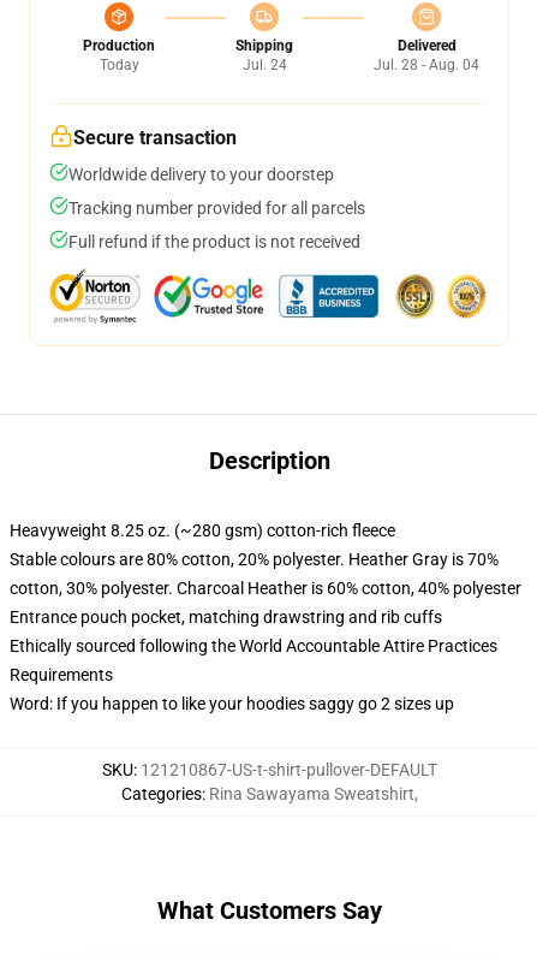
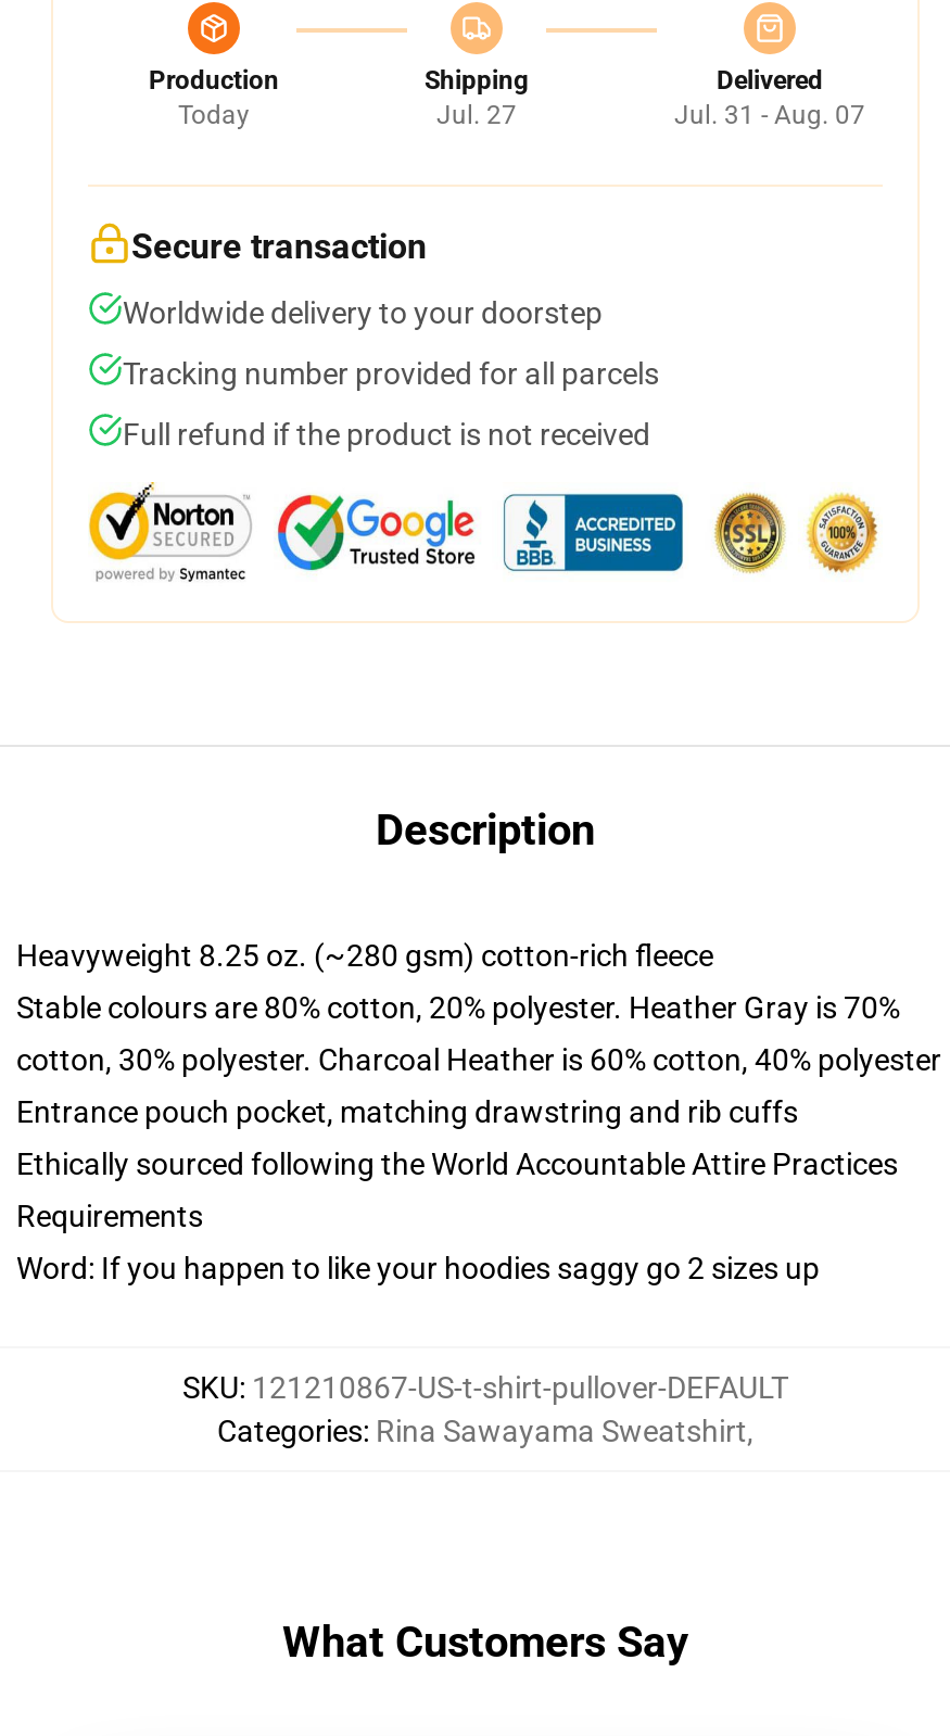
- Jul. 24
+ Jul. 27

- Jul. 28 - Aug. 04
+ Jul. 31 - Aug. 07
